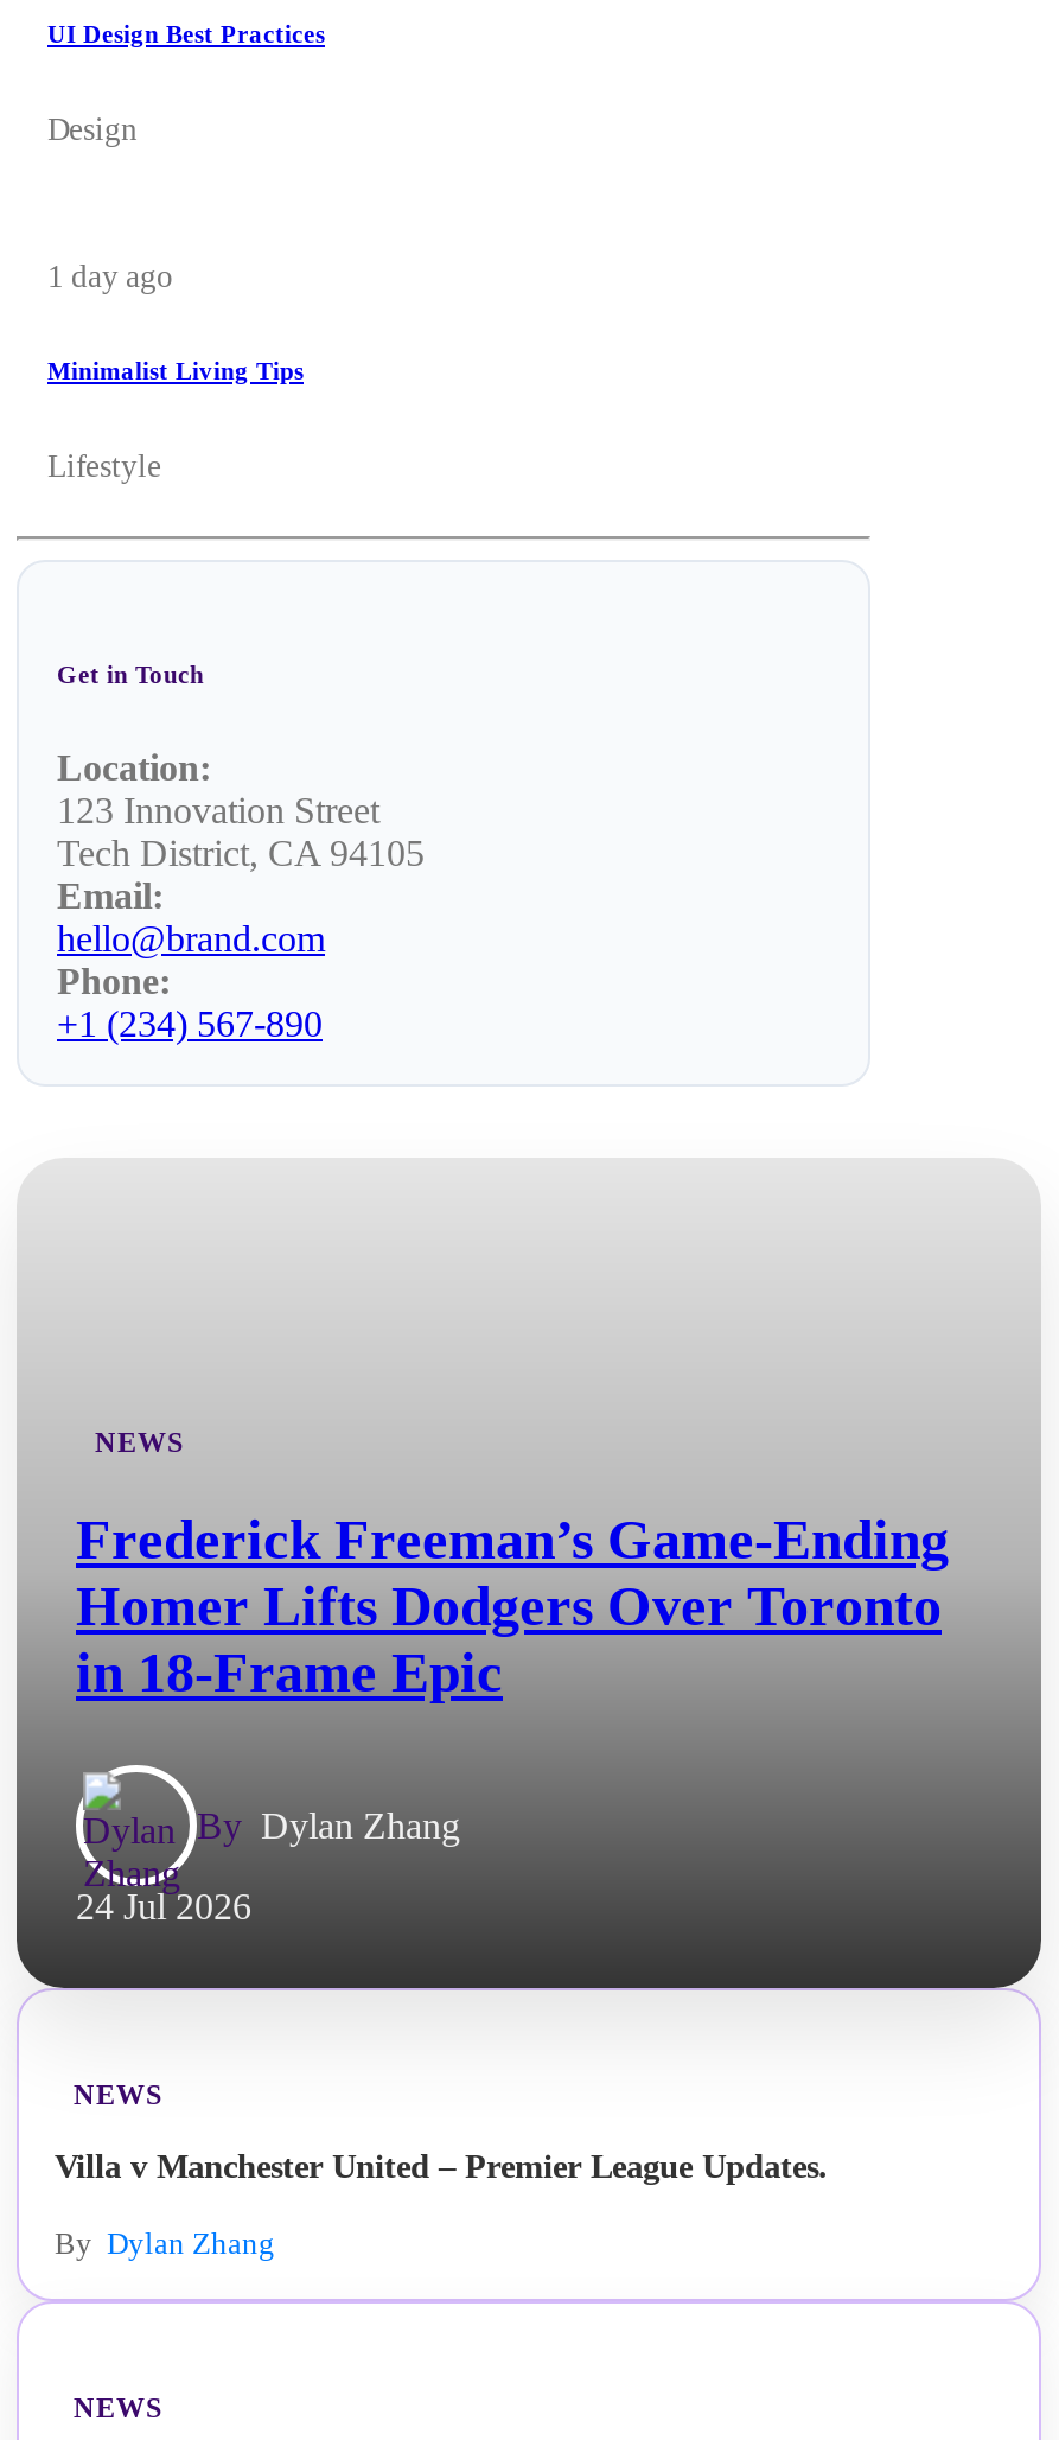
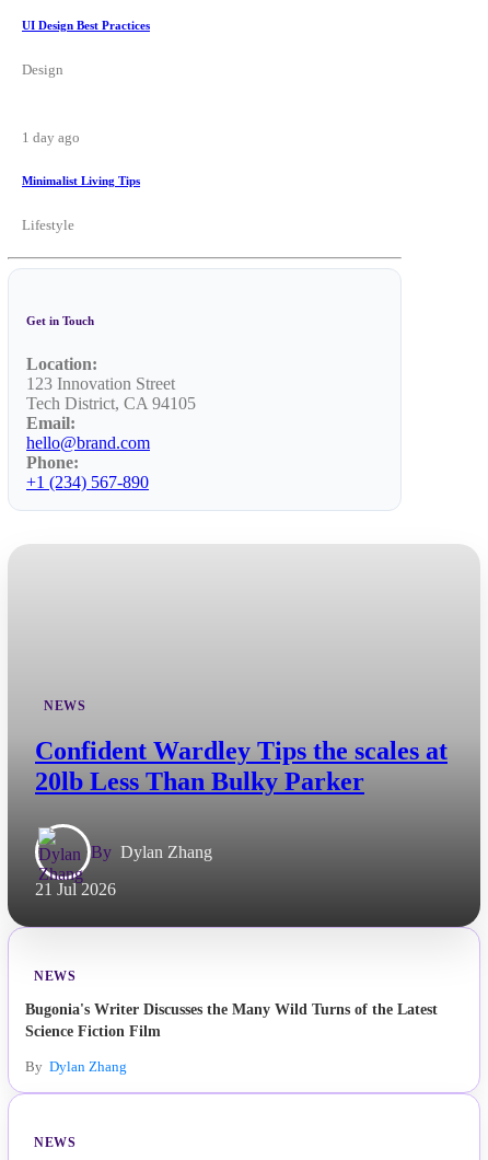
- Frederick Freeman’s Game-Ending
- Homer Lifts Dodgers Over Toronto
- in 18-Frame Epic
+ Confident Wardley Tips the scales at
+ 20lb Less Than Bulky Parker

- 24 Jul 2026
+ 21 Jul 2026

- Villa v Manchester United – Premier League Updates.
+ Bugonia's Writer Discusses the Many Wild Turns of the Latest
+ Science Fiction Film
